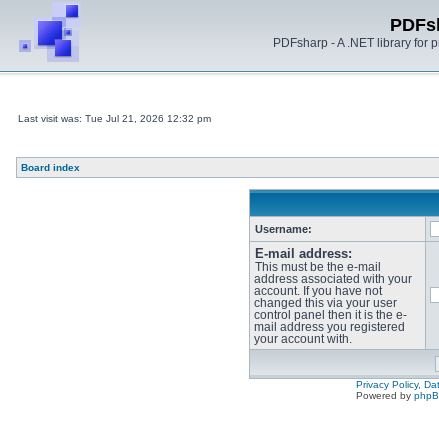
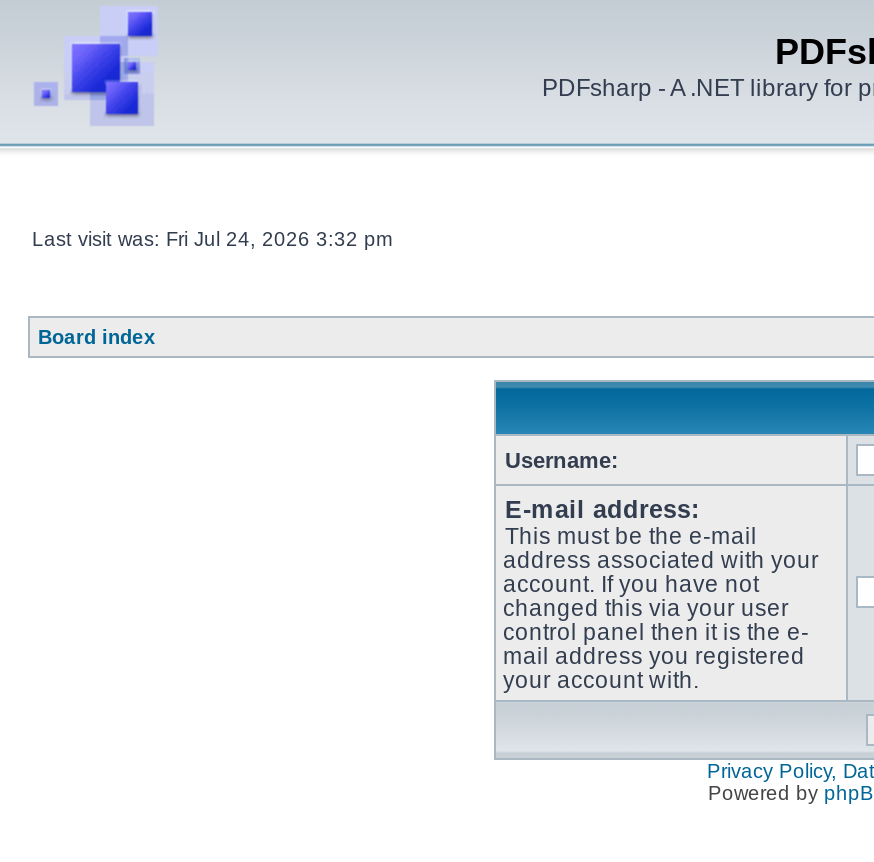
- Last visit was: Tue Jul 21, 2026 12:32 pm
+ Last visit was: Fri Jul 24, 2026 3:32 pm
